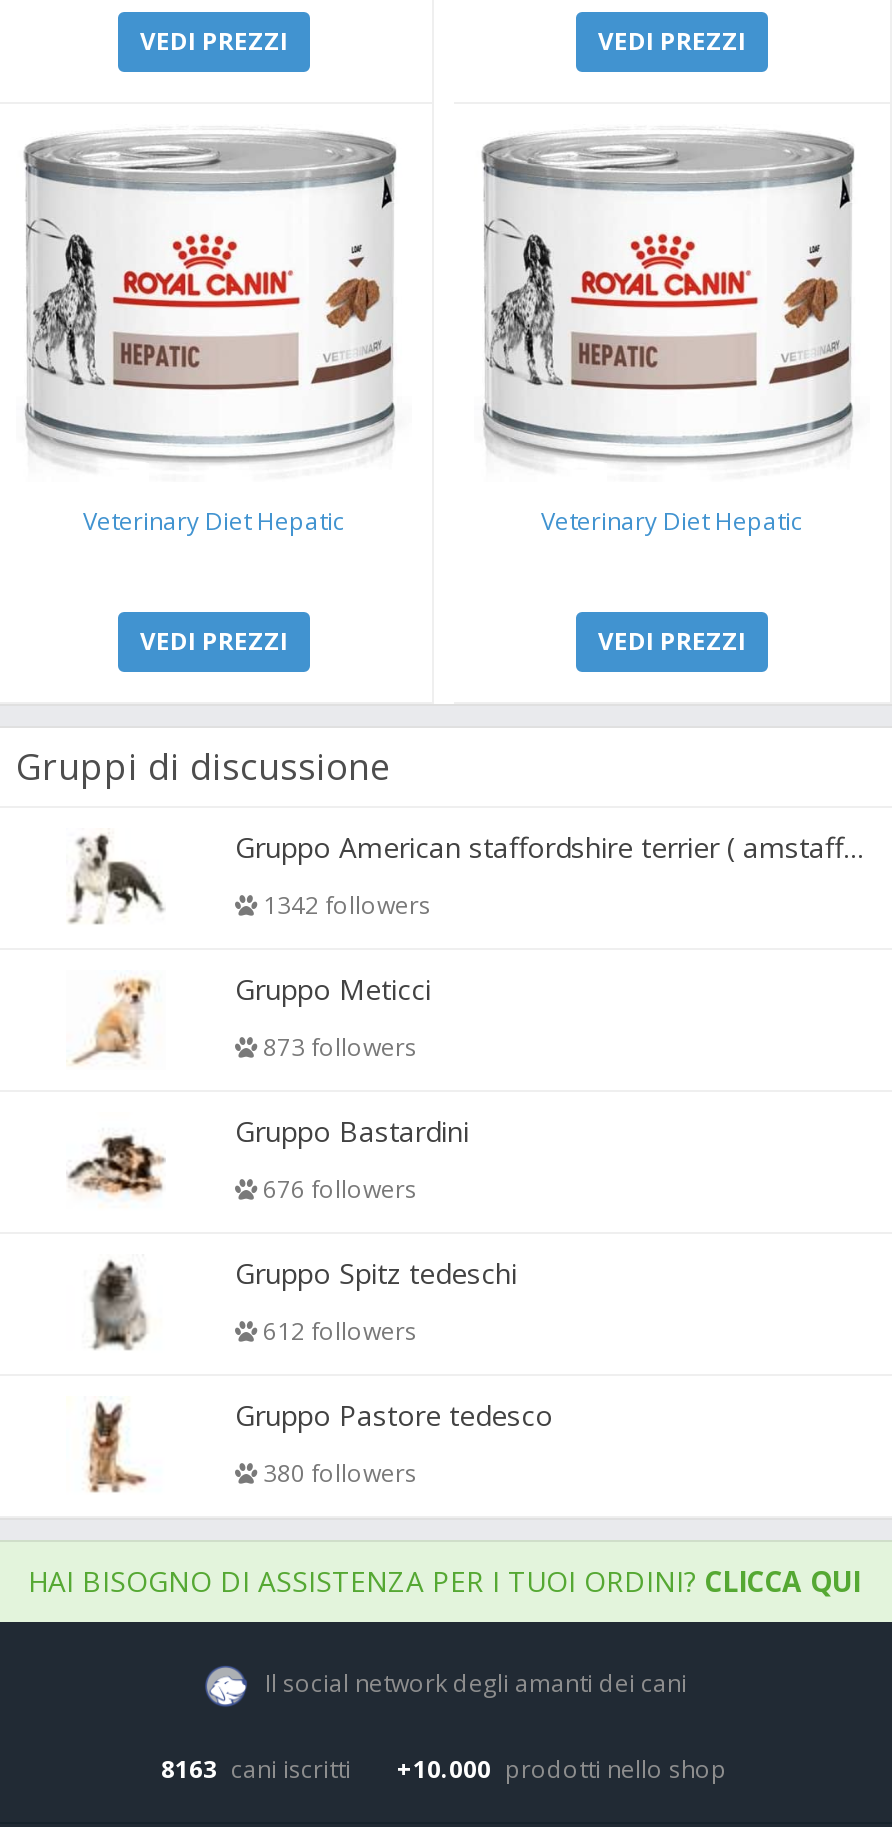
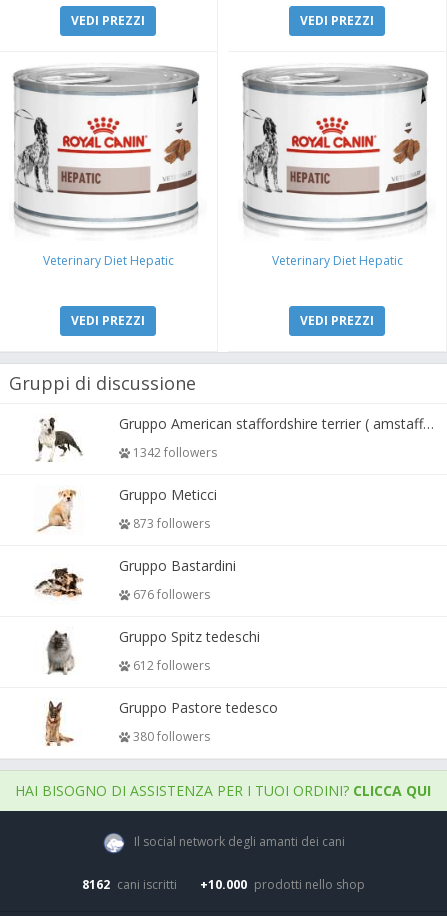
- 8163 cani iscritti
+ 8162 cani iscritti
